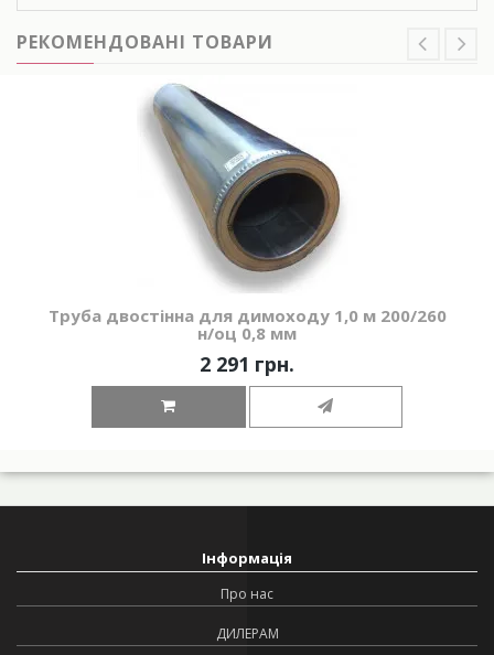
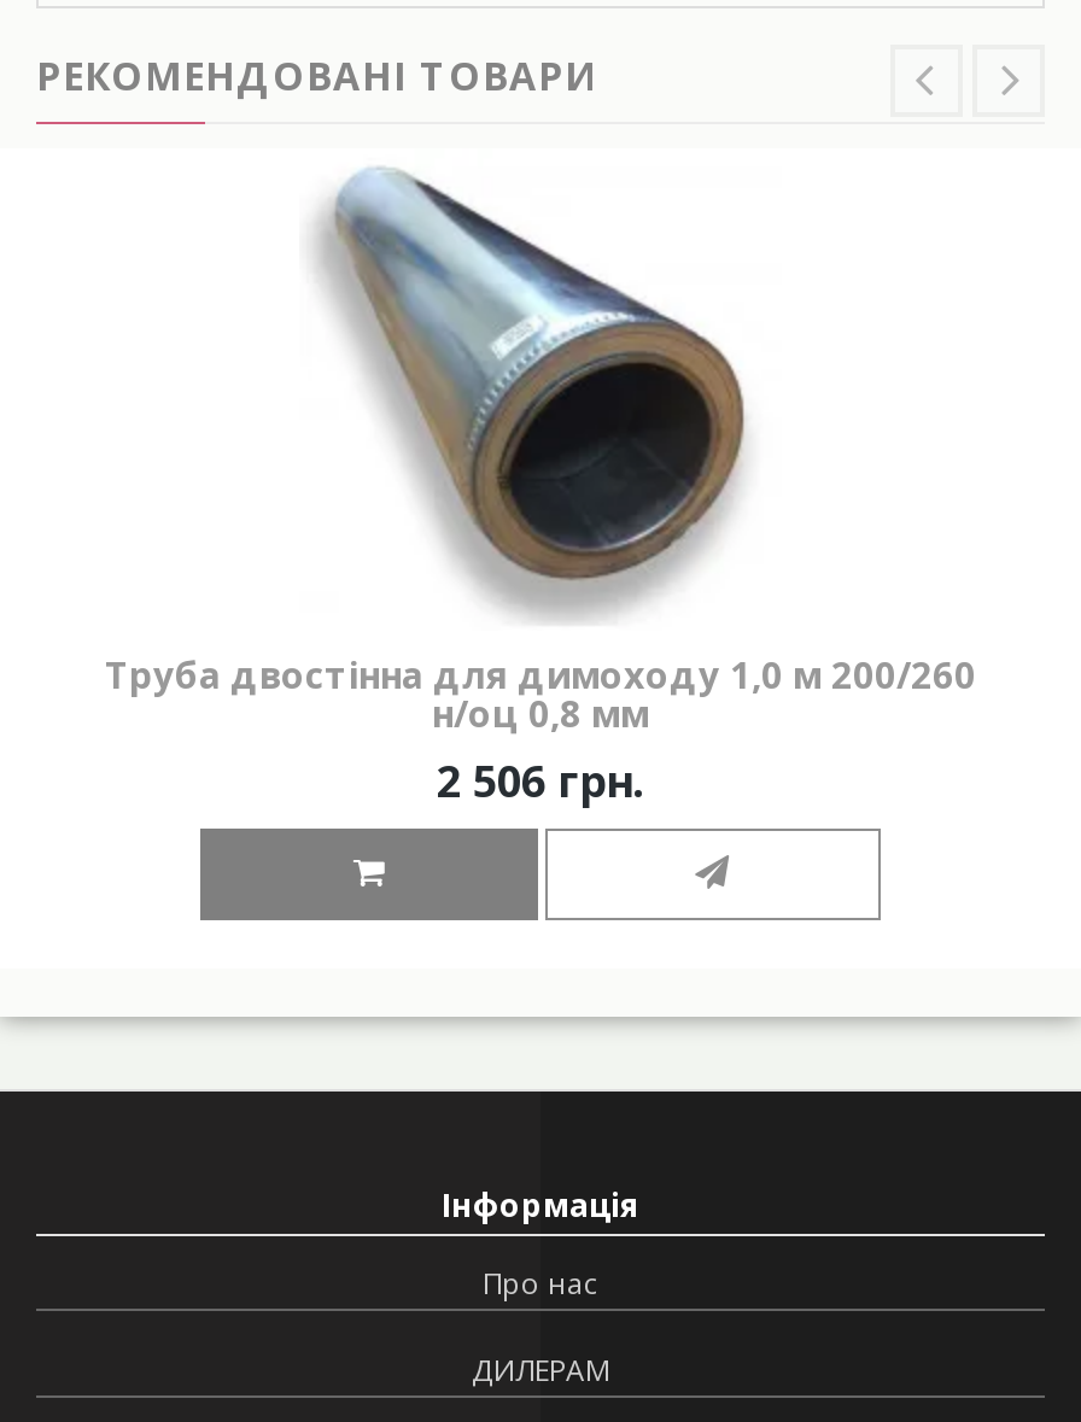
- 2 291 грн.
+ 2 506 грн.
